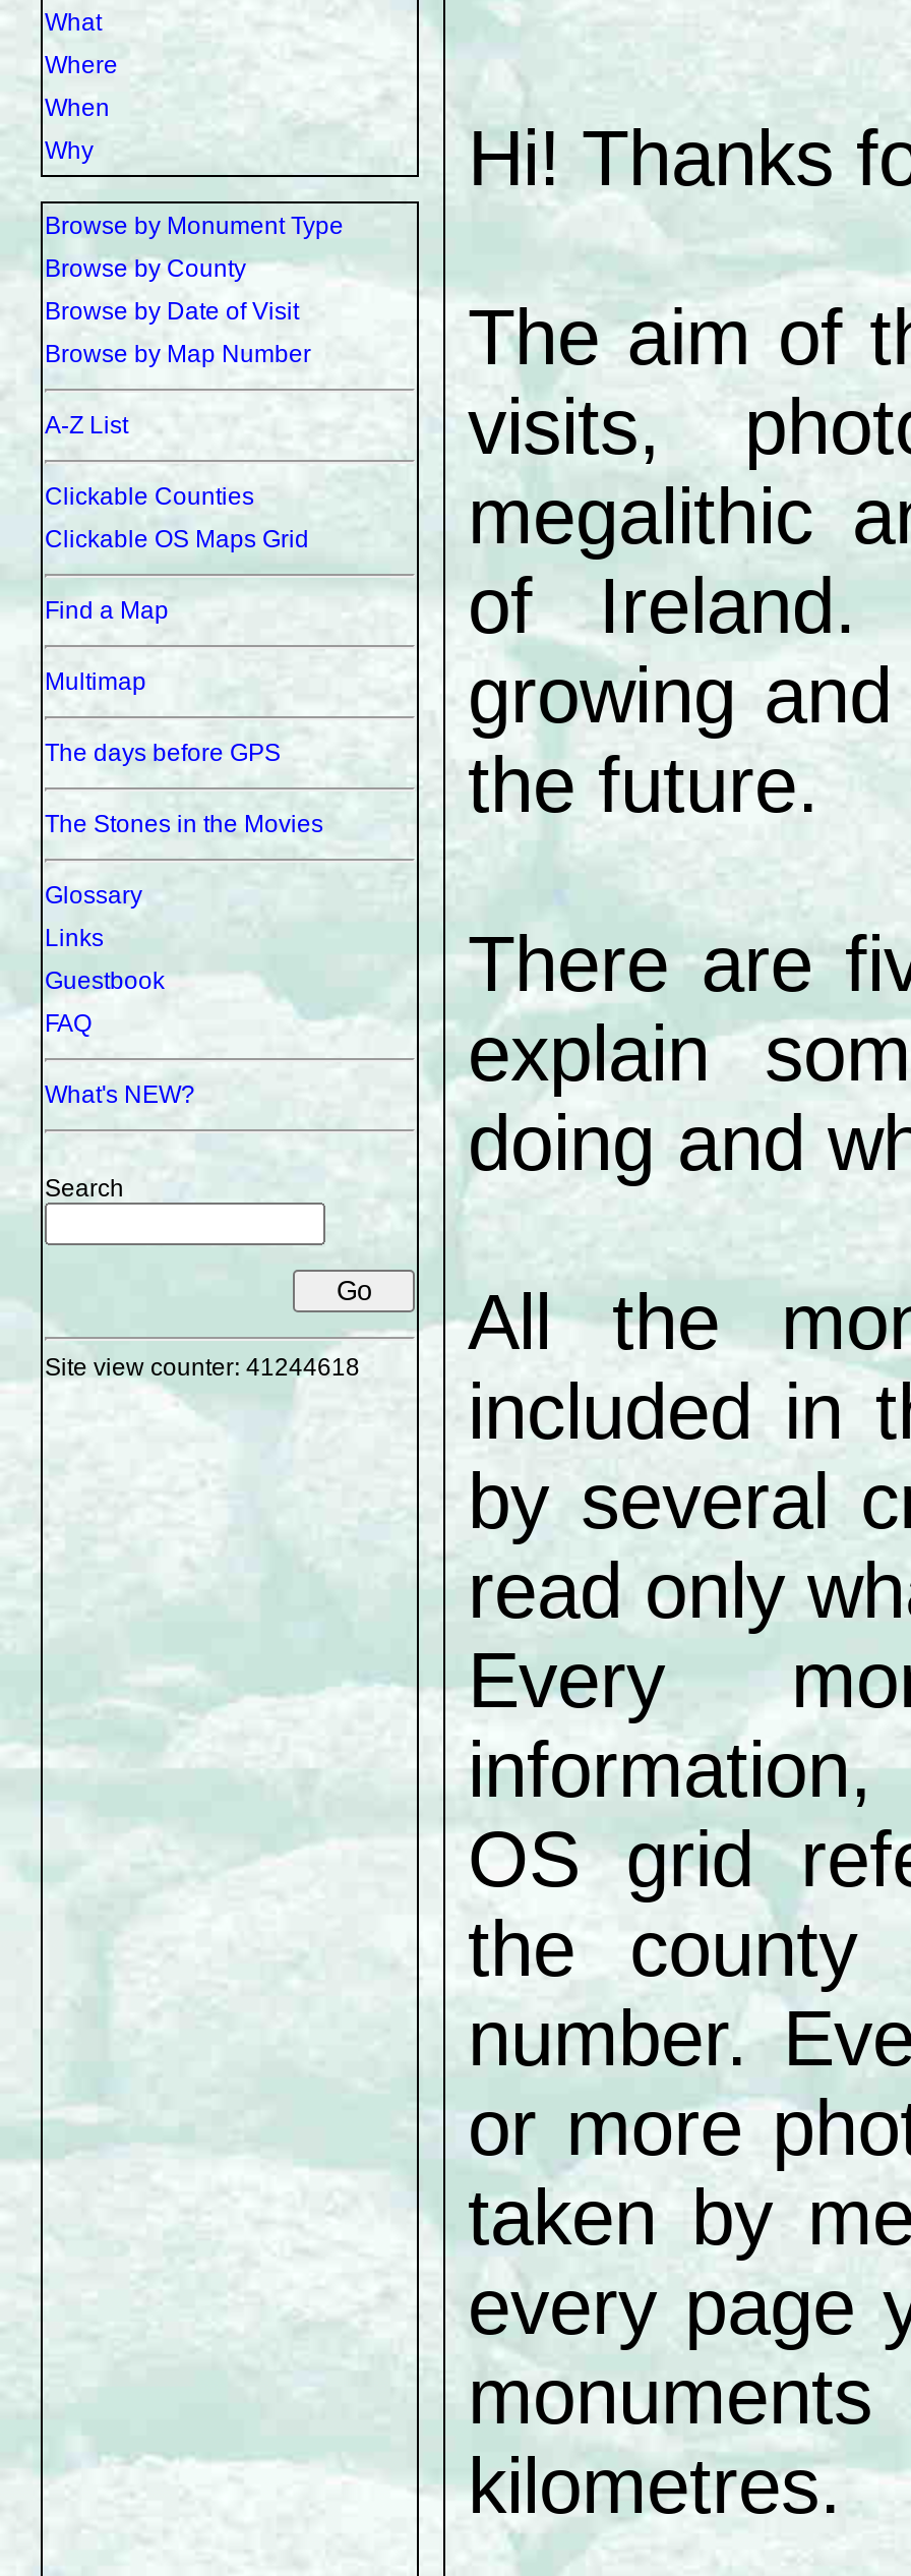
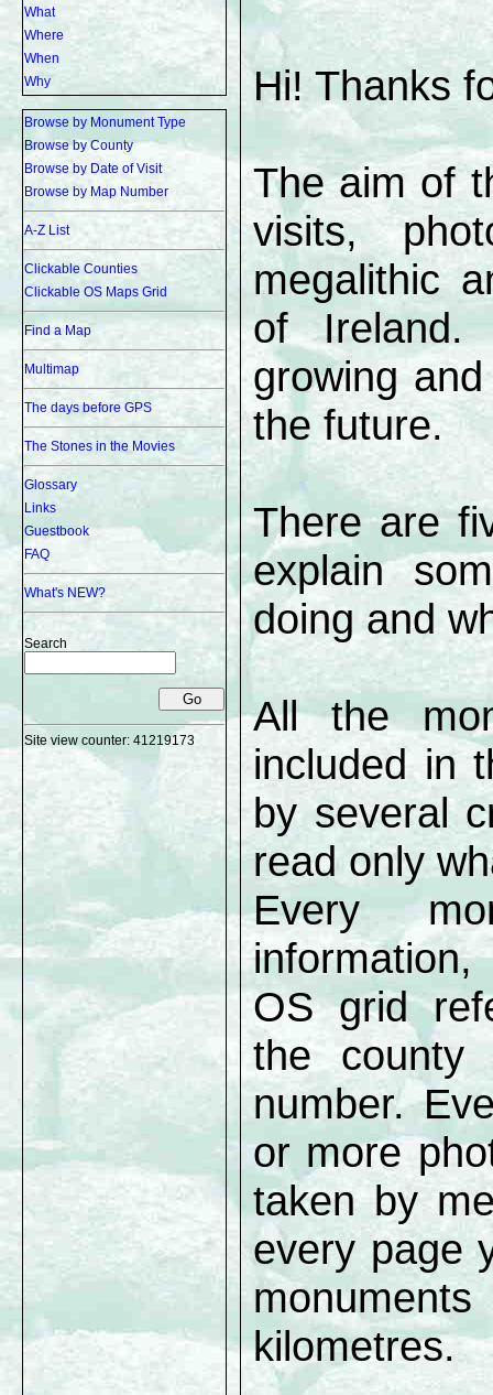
- Site view counter: 41244618
+ Site view counter: 41219173
